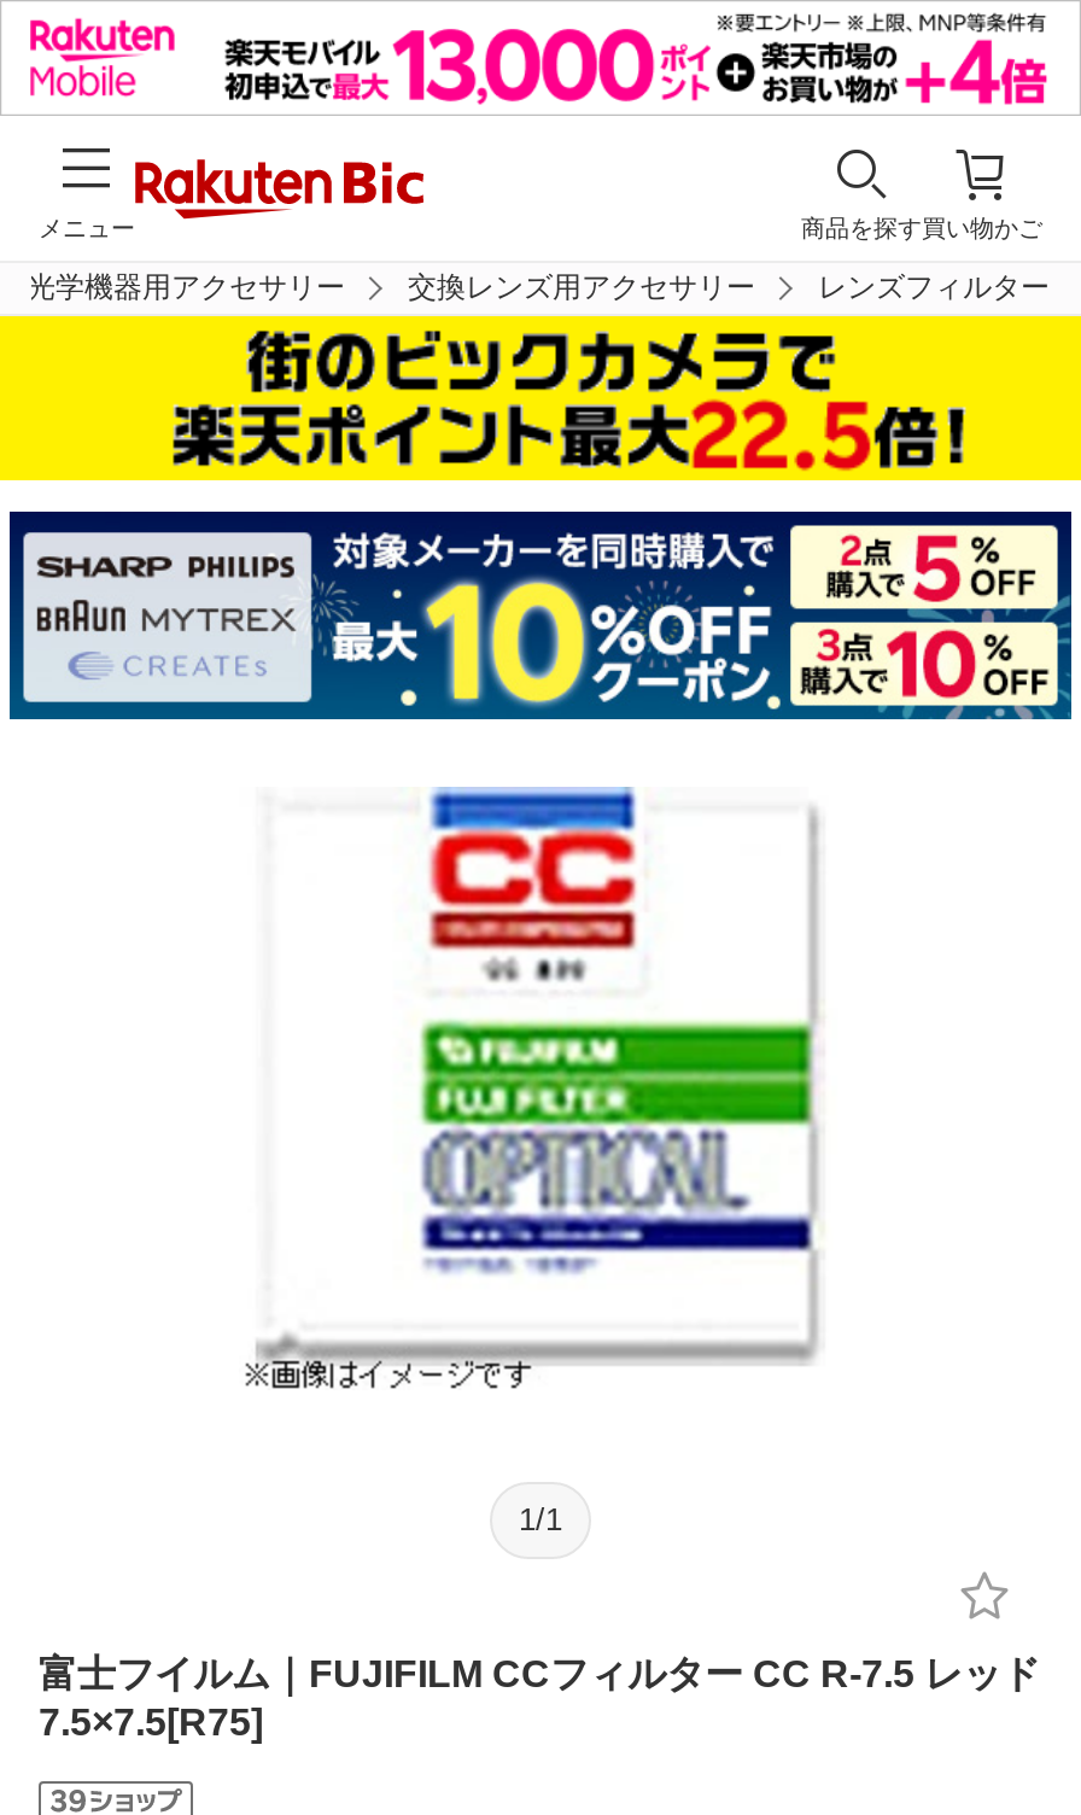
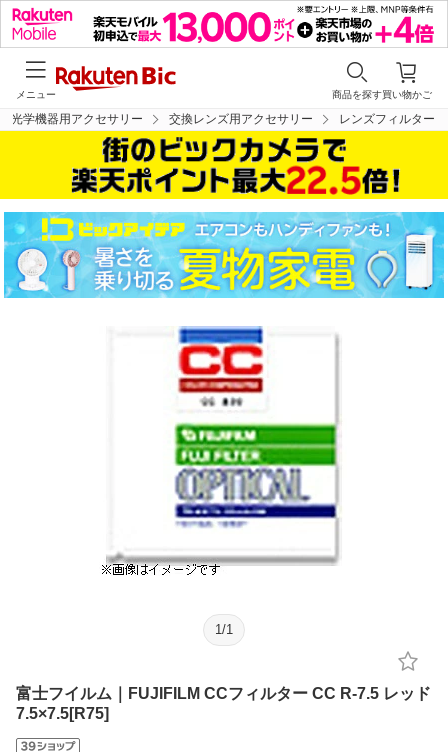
- [image]
+ [image]
